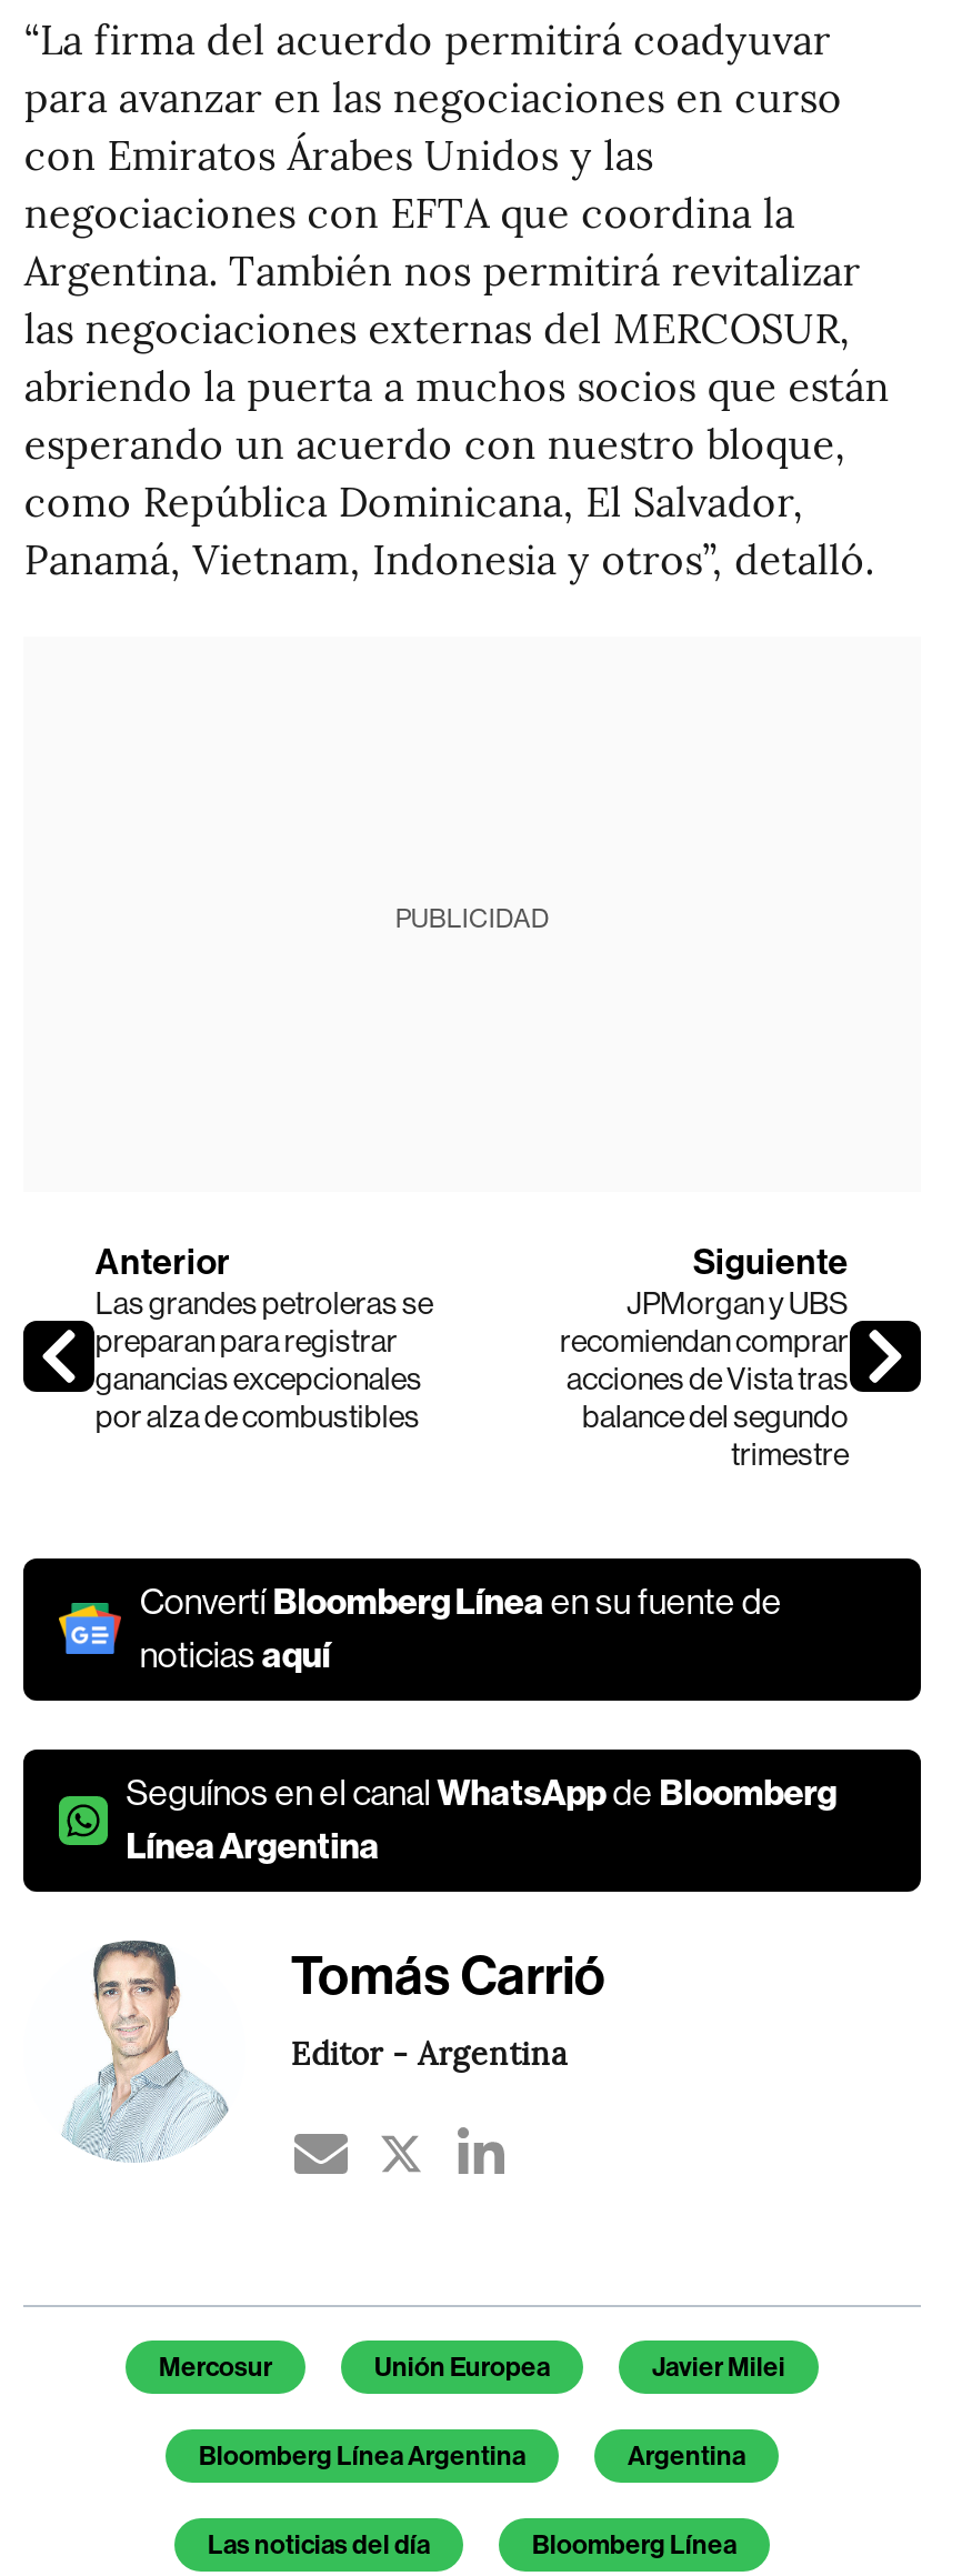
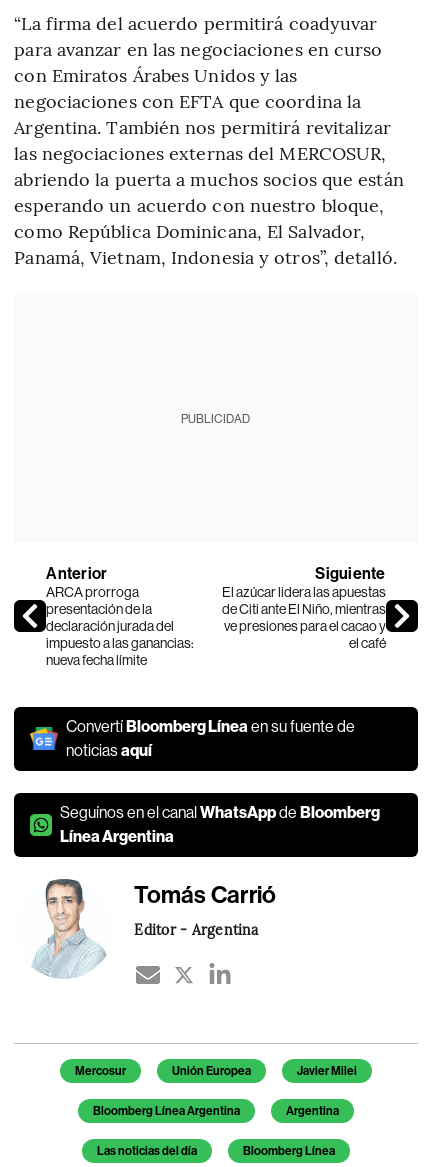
- Las grandes petroleras se
- preparan para registrar
- ganancias excepcionales
- por alza de combustibles
+ ARCA prorroga
+ presentación de la
+ declaración jurada del
+ impuesto a las ganancias:
+ nueva fecha límite

- JPMorgan y UBS
- recomiendan comprar
- acciones de Vista tras
- balance del segundo
- trimestre
+ El azúcar lidera las apuestas
+ de Citi ante El Niño, mientras
+ ve presiones para el cacao y
+ el café
